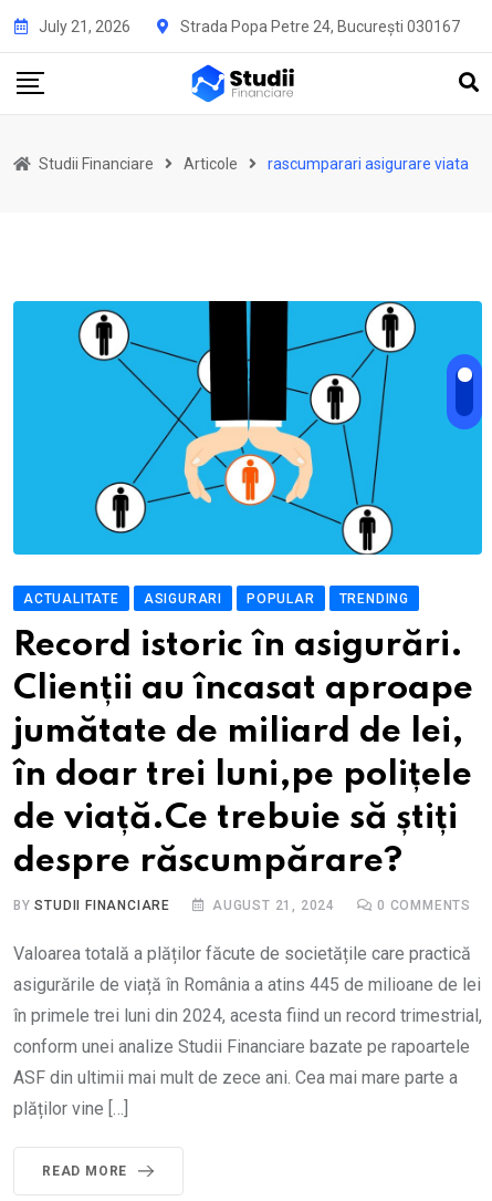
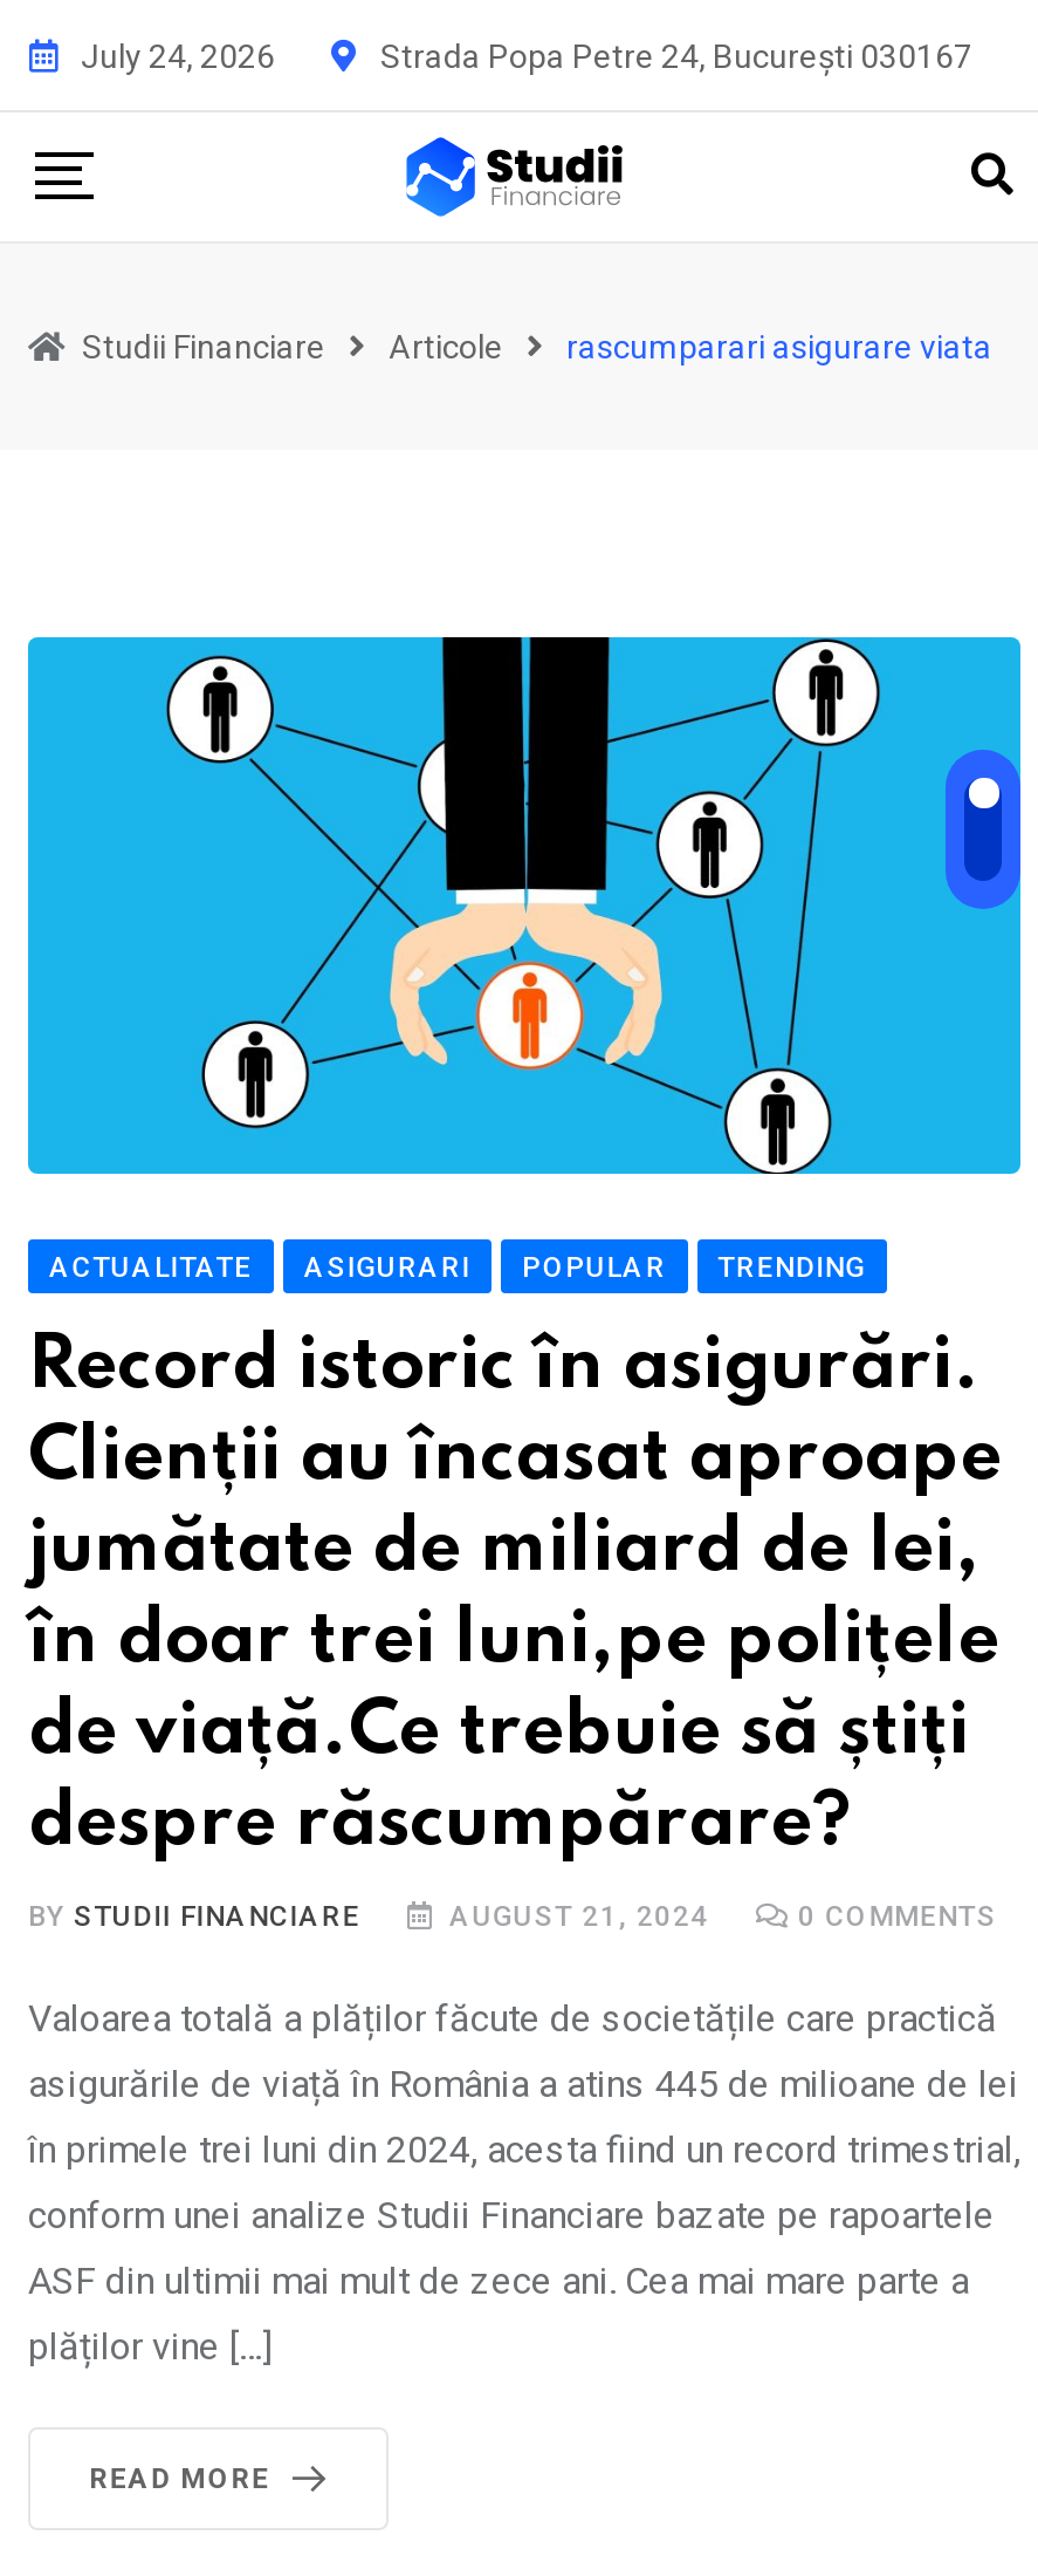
- July 21, 2026
+ July 24, 2026
